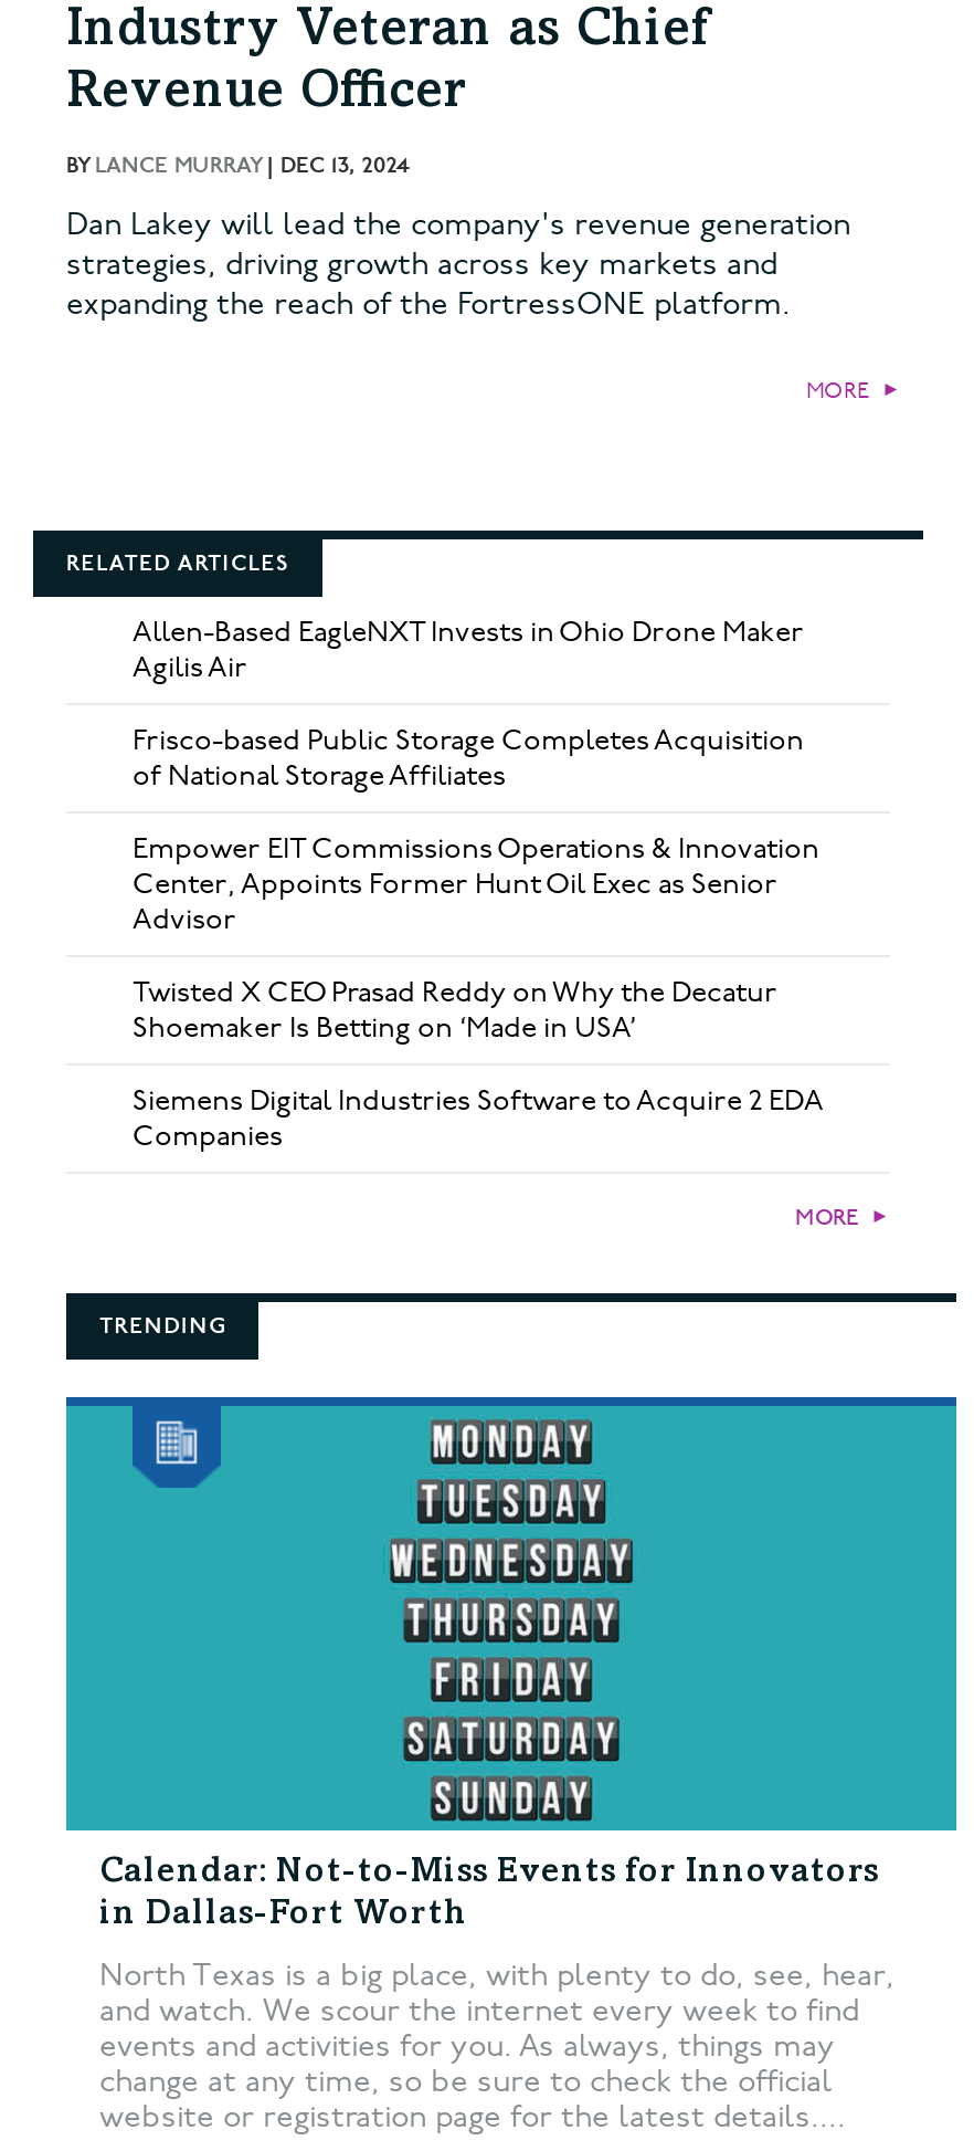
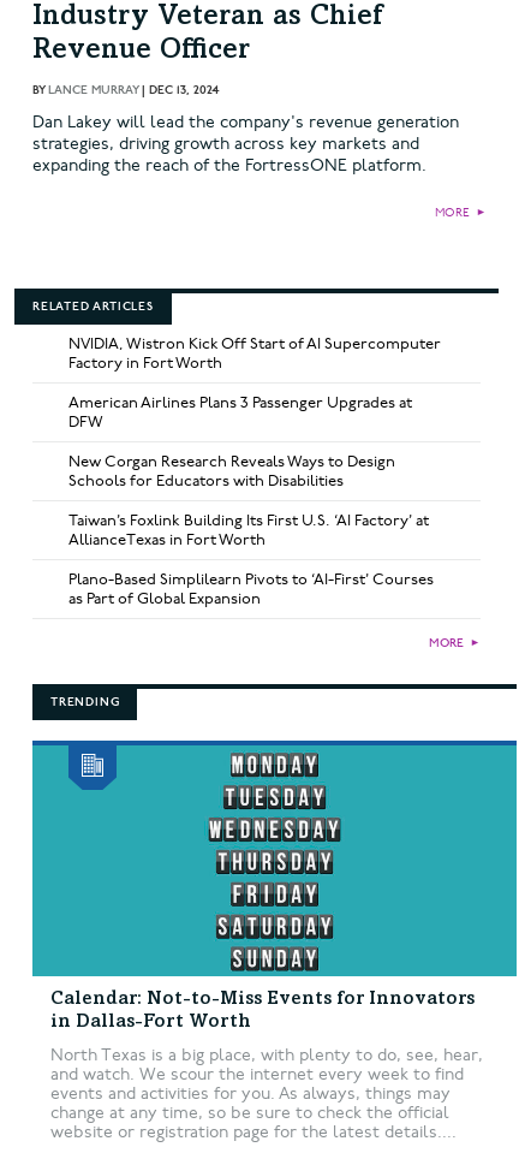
- Allen-Based EagleNXT Invests in Ohio Drone Maker
- Agilis Air
+ NVIDIA, Wistron Kick Off Start of AI Supercomputer
+ Factory in Fort Worth

- Frisco-based Public Storage Completes Acquisition
- of National Storage Affiliates
+ American Airlines Plans 3 Passenger Upgrades at
+ DFW

- Empower EIT Commissions Operations & Innovation
- Center, Appoints Former Hunt Oil Exec as Senior
- Advisor
+ New Corgan Research Reveals Ways to Design
+ Schools for Educators with Disabilities

- Twisted X CEO Prasad Reddy on Why the Decatur
- Shoemaker Is Betting on ‘Made in USA’
+ Taiwan’s Foxlink Building Its First U.S. ‘AI Factory’ at
+ AllianceTexas in Fort Worth

- Siemens Digital Industries Software to Acquire 2 EDA
- Companies
+ Plano-Based Simplilearn Pivots to ‘AI-First’ Courses
+ as Part of Global Expansion
